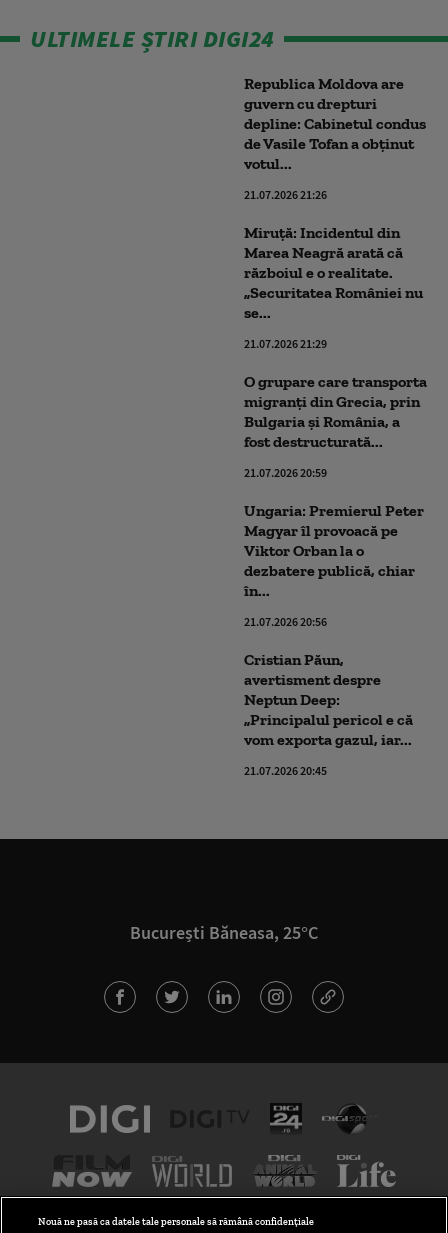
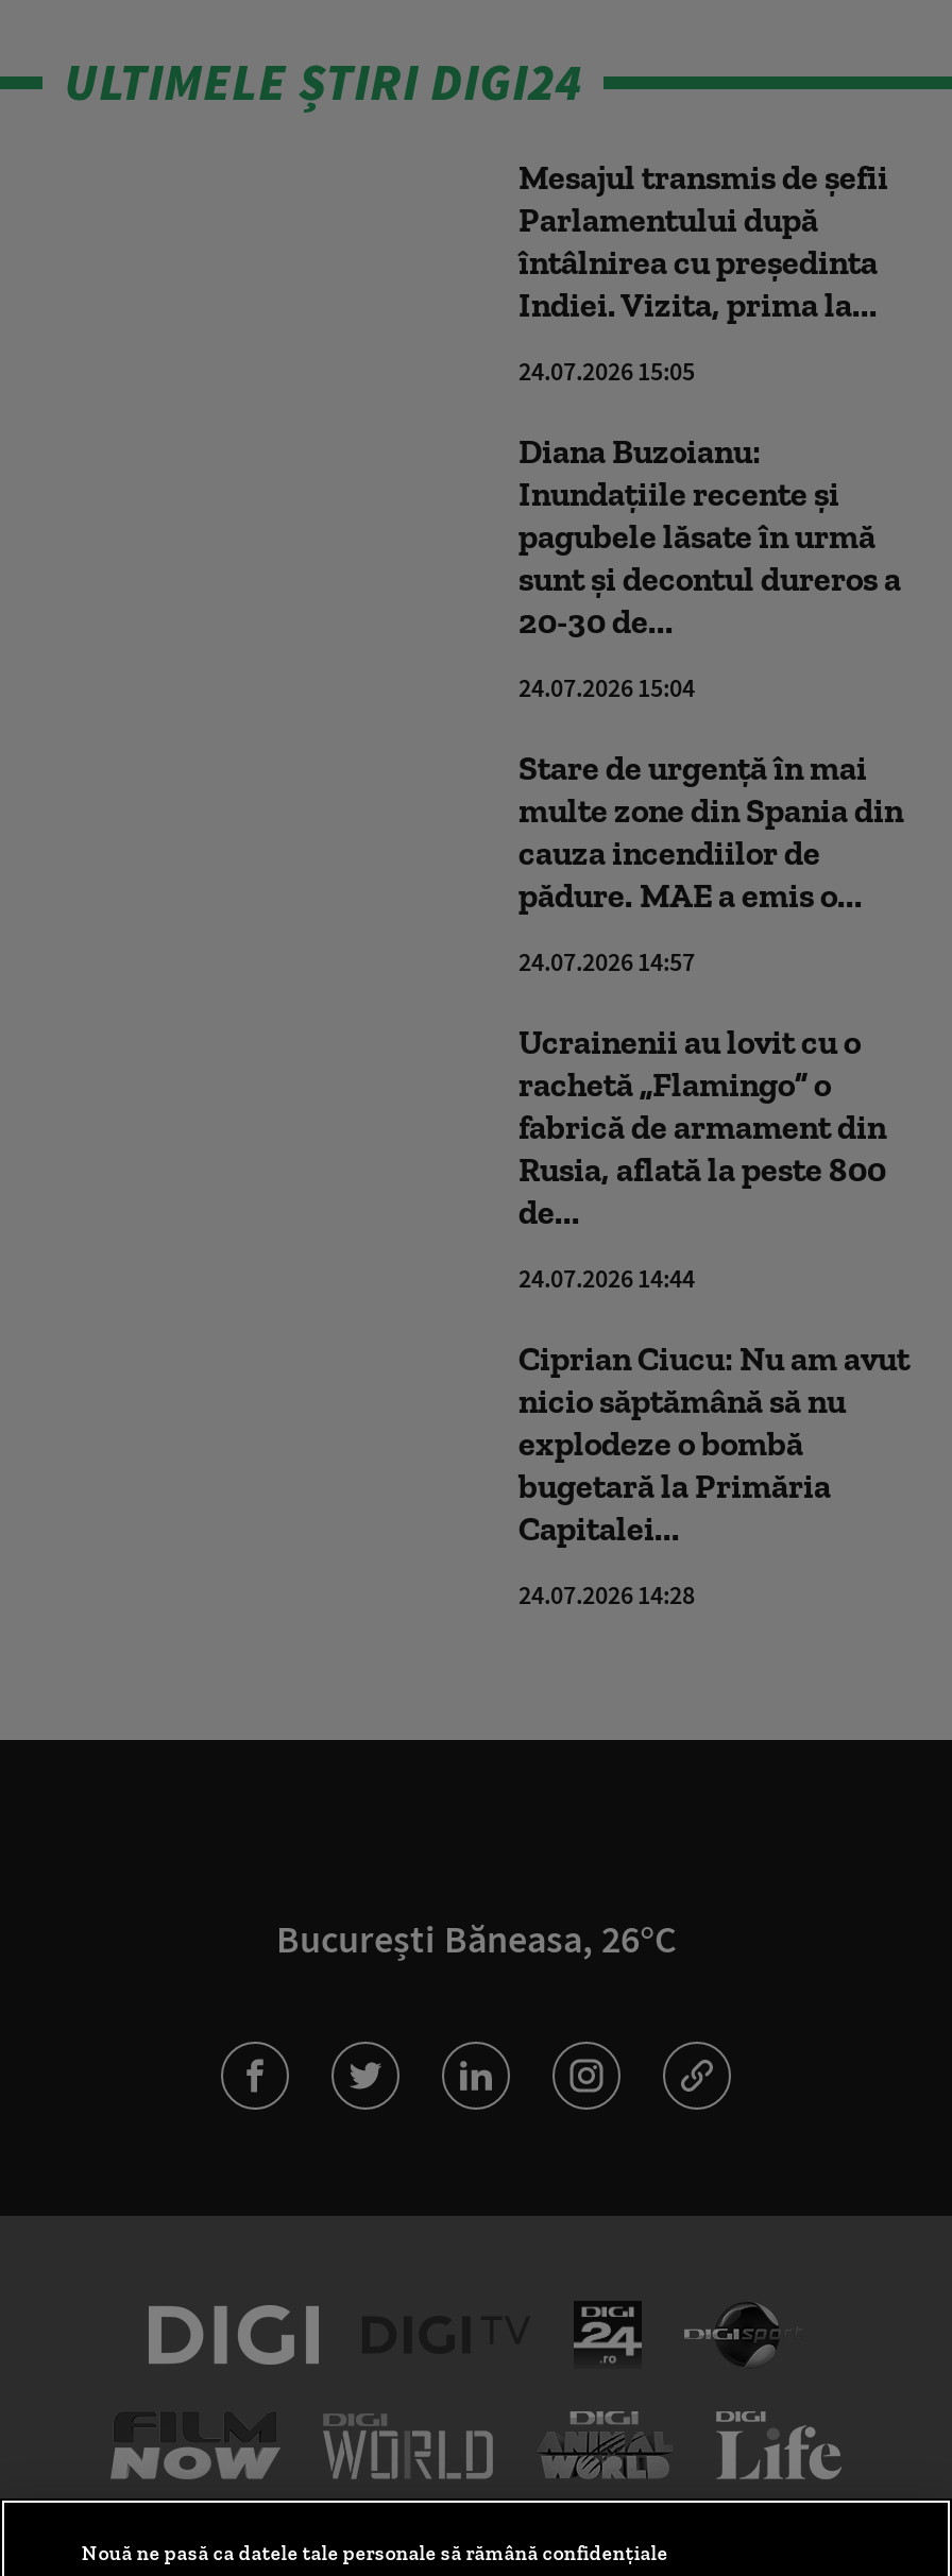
- Republica Moldova are
- guvern cu drepturi
- depline: Cabinetul condus
- de Vasile Tofan a obținut
- votul...
+ Mesajul transmis de șefii
+ Parlamentului după
+ întâlnirea cu președinta
+ Indiei. Vizita, prima la...

- 21.07.2026 21:26
+ 24.07.2026 15:05

- Miruţă: Incidentul din
- Marea Neagră arată că
- războiul e o realitate.
- „Securitatea României nu
- se...
+ Diana Buzoianu:
+ Inundaţiile recente şi
+ pagubele lăsate în urmă
+ sunt și decontul dureros a
+ 20-30 de...

- 21.07.2026 21:29
+ 24.07.2026 15:04

- O grupare care transporta
- migranţi din Grecia, prin
- Bulgaria şi România, a
- fost destructurată...
+ Stare de urgență în mai
+ multe zone din Spania din
+ cauza incendiilor de
+ pădure. MAE a emis o...

- 21.07.2026 20:59
+ 24.07.2026 14:57

- Ungaria: Premierul Peter
- Magyar îl provoacă pe
- Viktor Orban la o
- dezbatere publică, chiar
- în...
+ Ucrainenii au lovit cu o
+ rachetă „Flamingo” o
+ fabrică de armament din
+ Rusia, aflată la peste 800
+ de...

- 21.07.2026 20:56
+ 24.07.2026 14:44

- Cristian Păun,
- avertisment despre
- Neptun Deep:
- „Principalul pericol e că
- vom exporta gazul, iar...
+ Ciprian Ciucu: Nu am avut
+ nicio săptămână să nu
+ explodeze o bombă
+ bugetară la Primăria
+ Capitalei...

- 21.07.2026 20:45
+ 24.07.2026 14:28

- București Băneasa, 25°C
+ București Băneasa, 26°C
